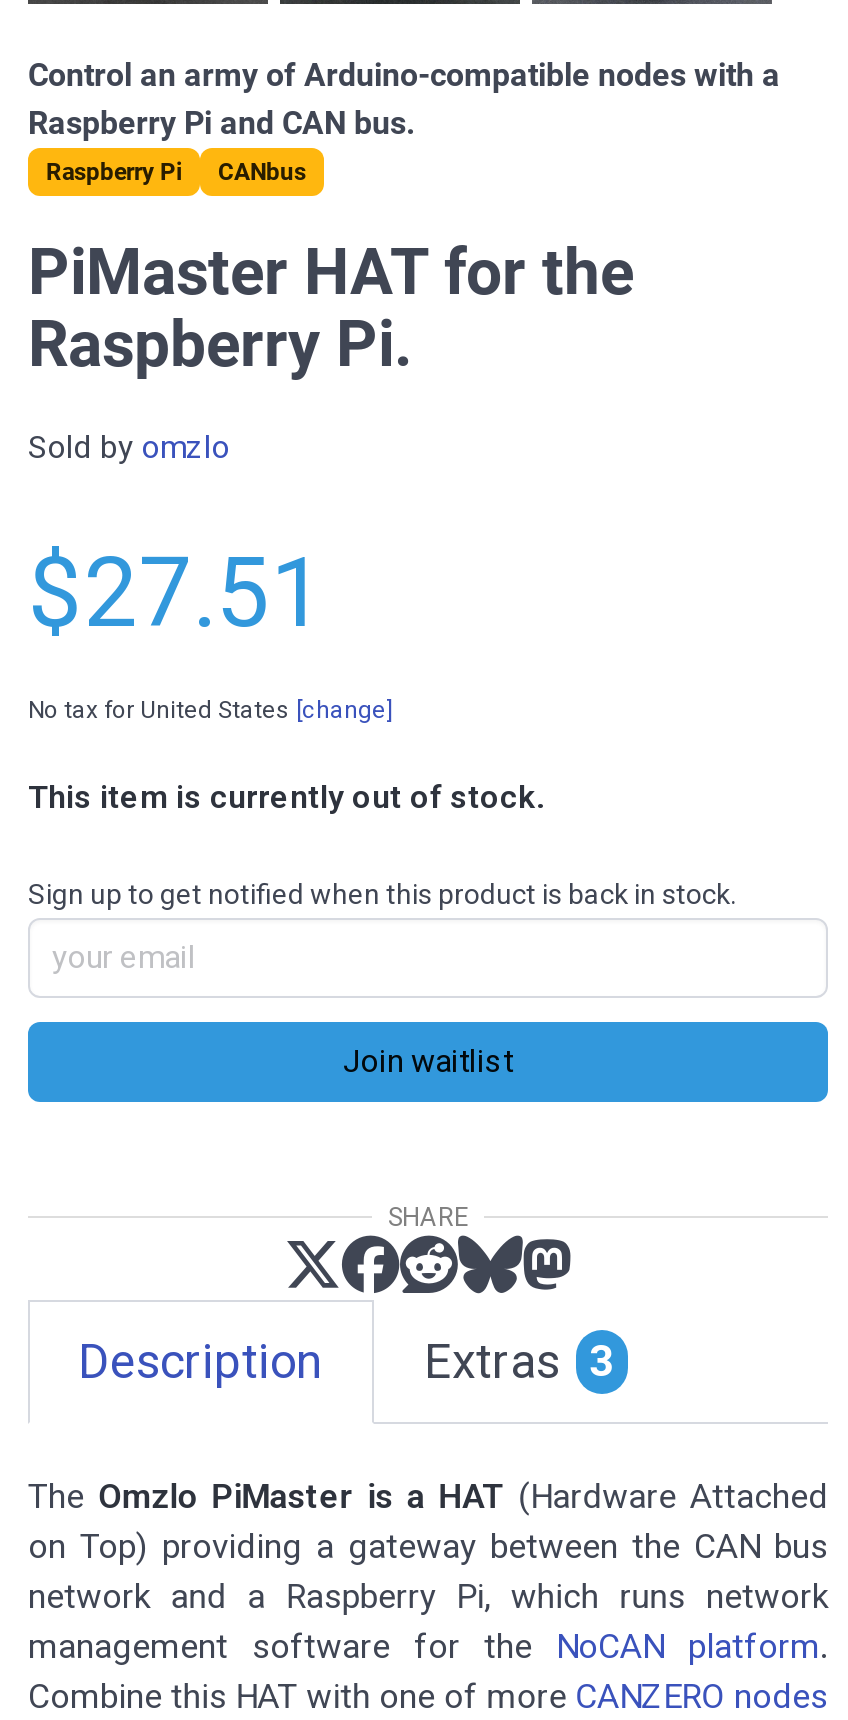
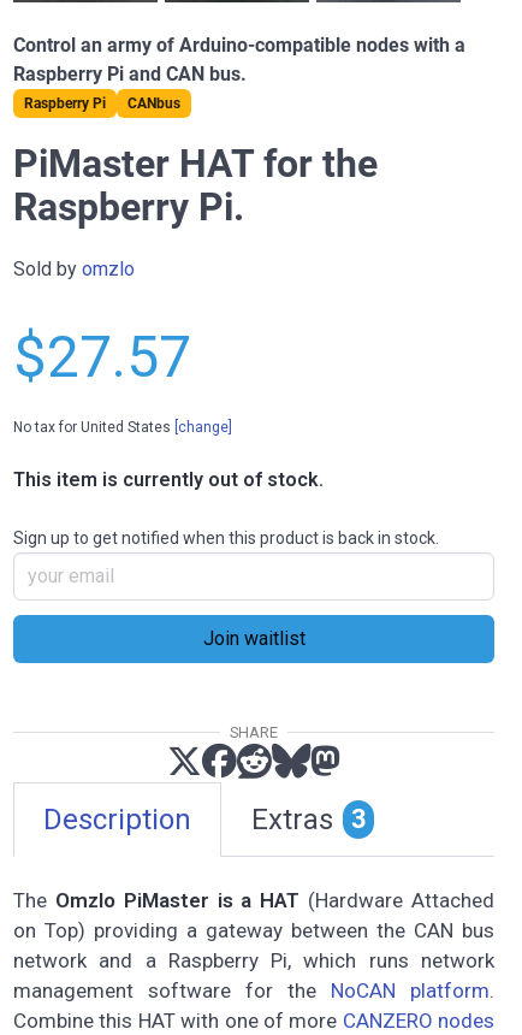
- $27.51
+ $27.57
